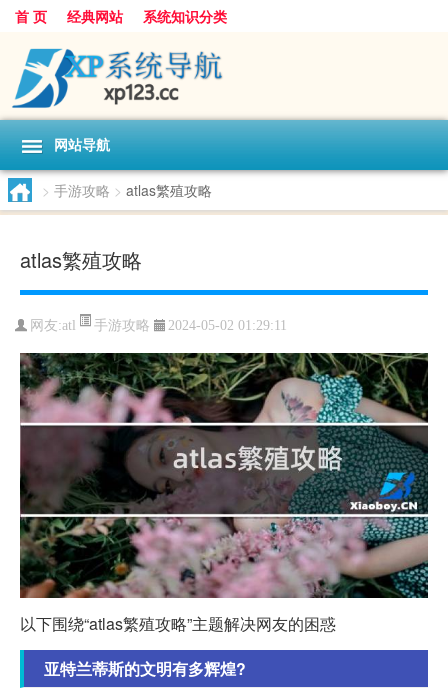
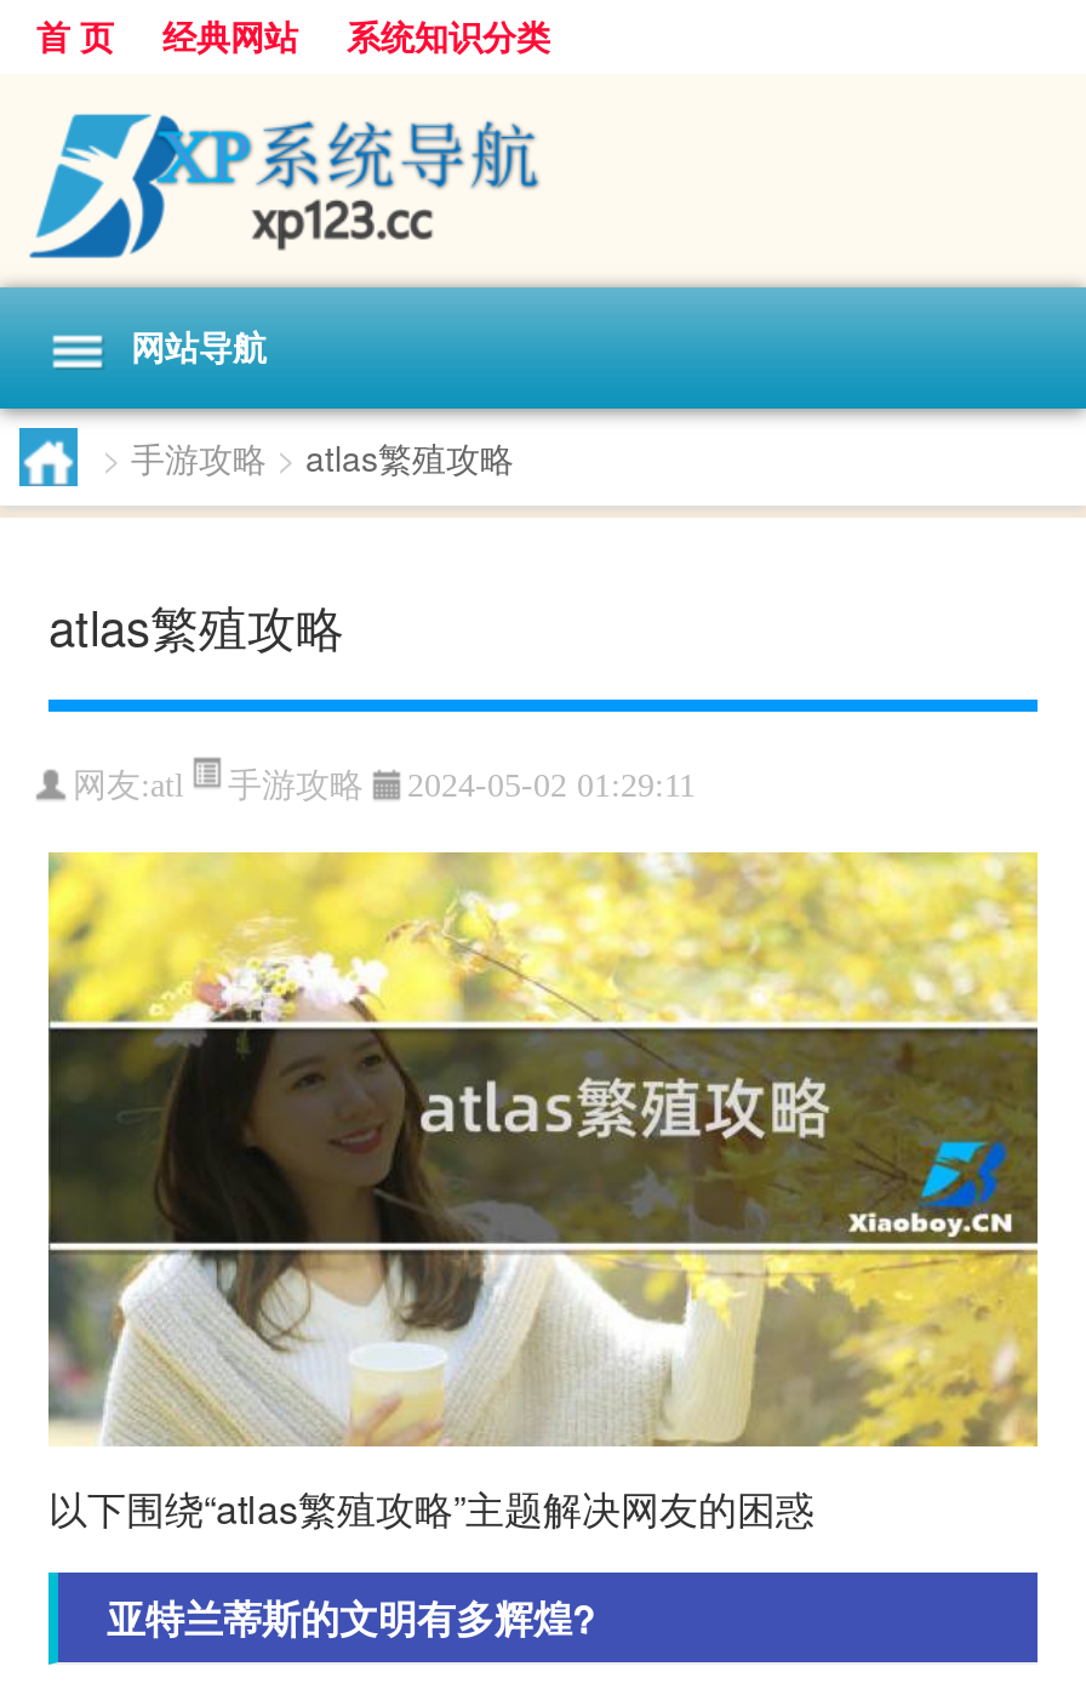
- [image]
+ [image]
